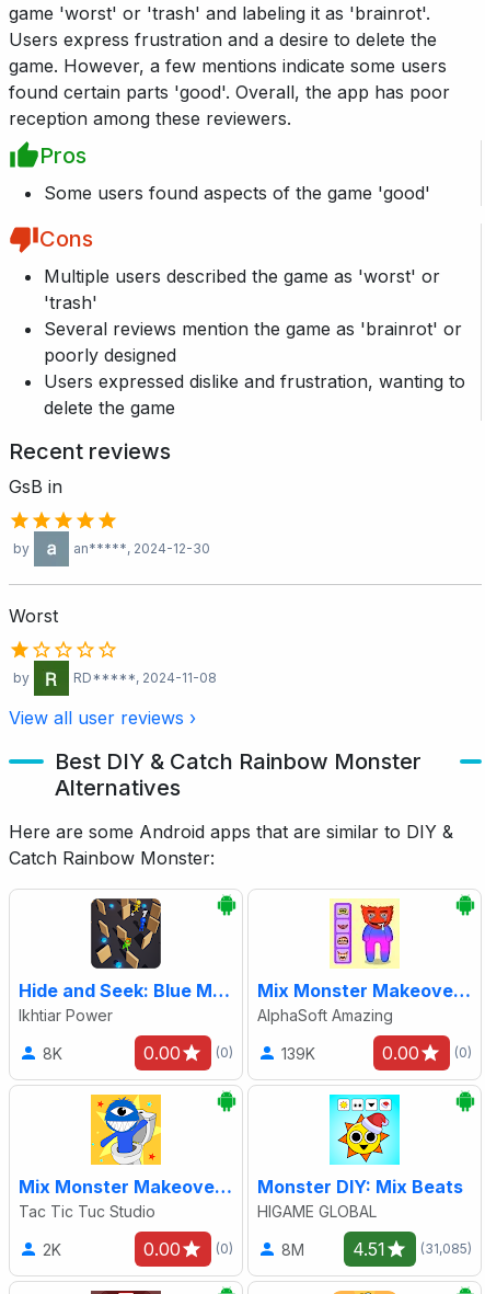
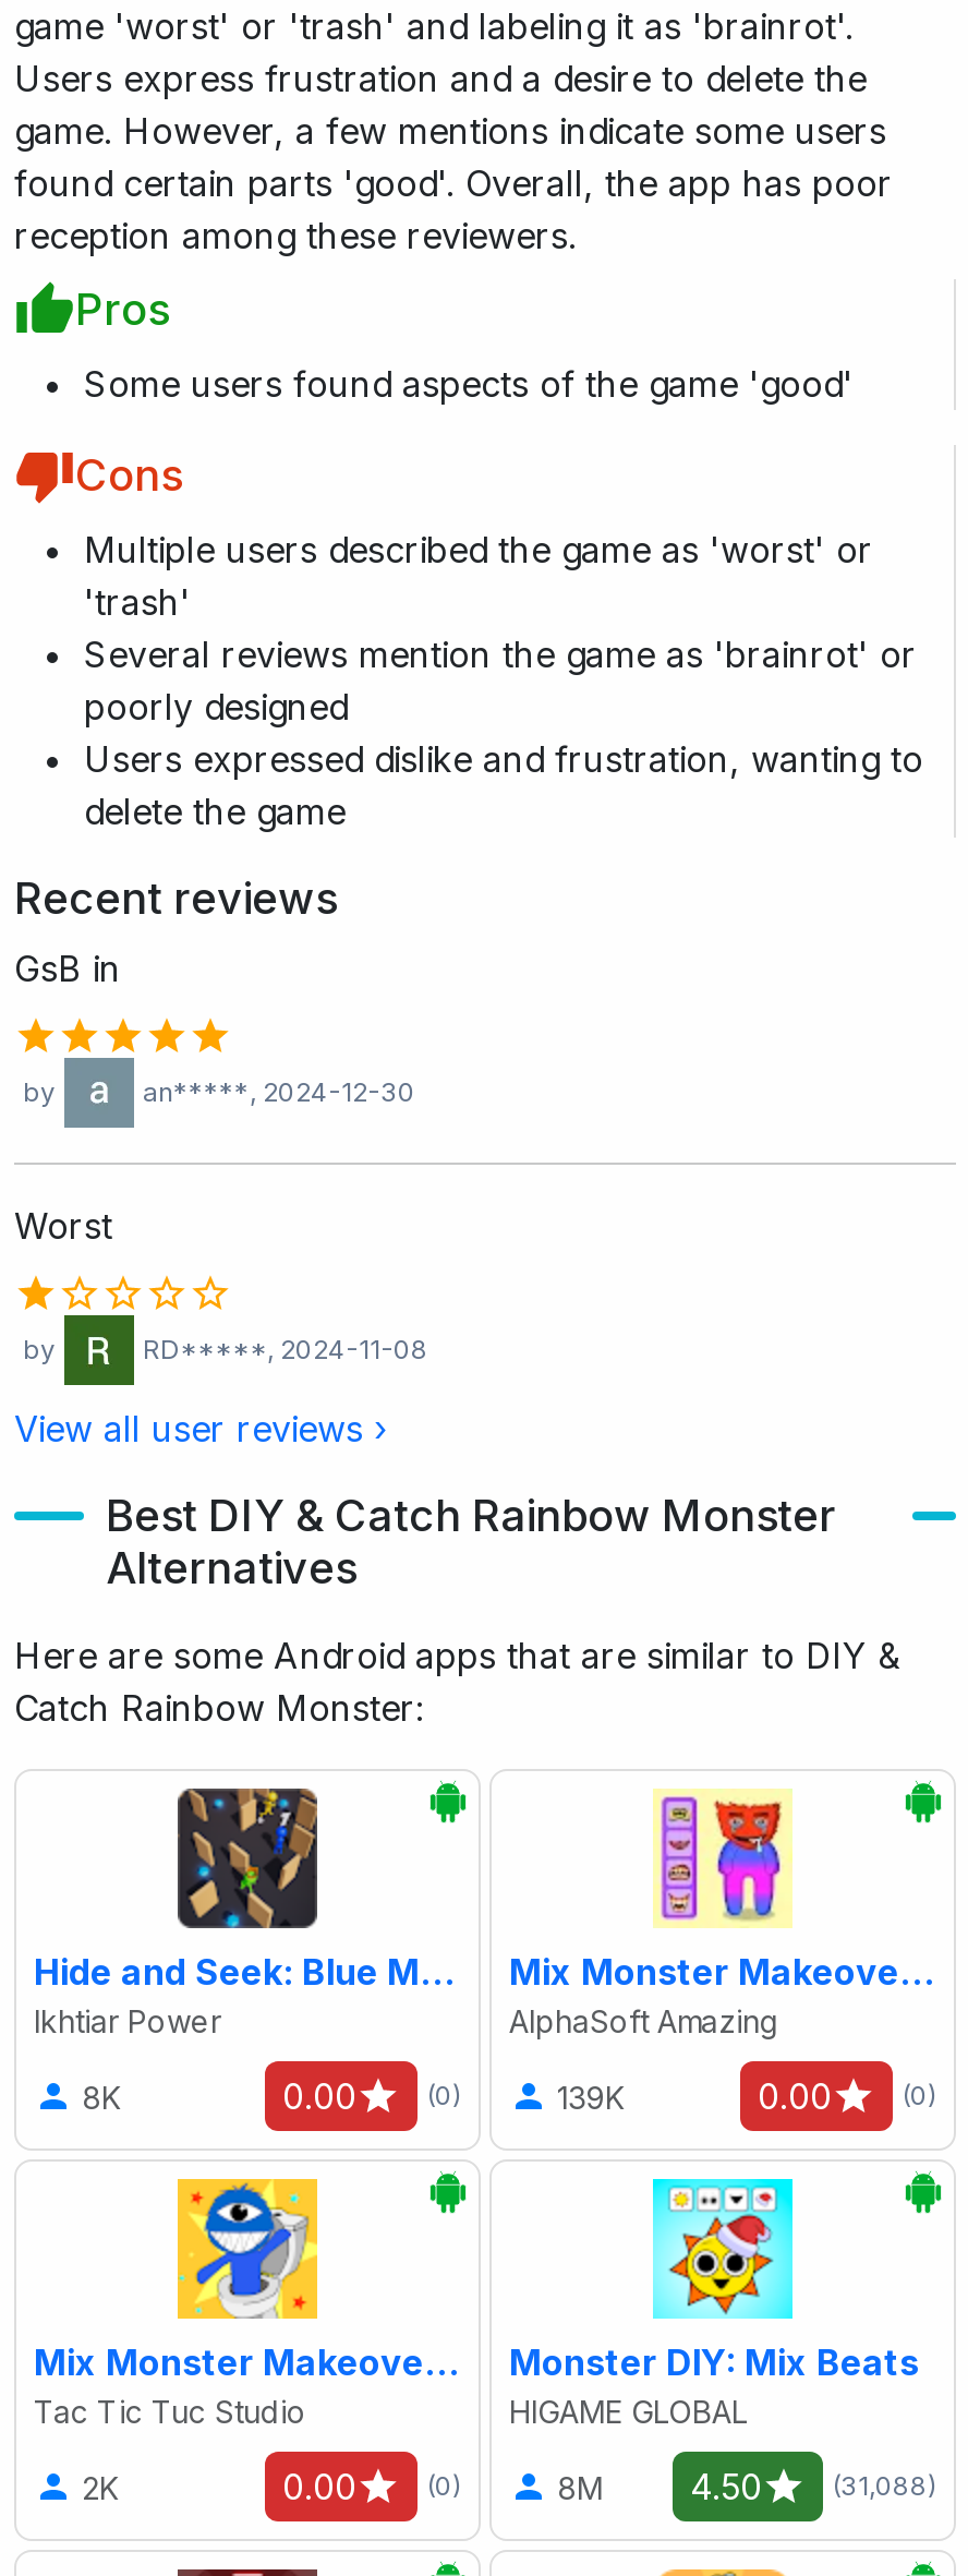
- 4.51
+ 4.50

- (31,085)
+ (31,088)
